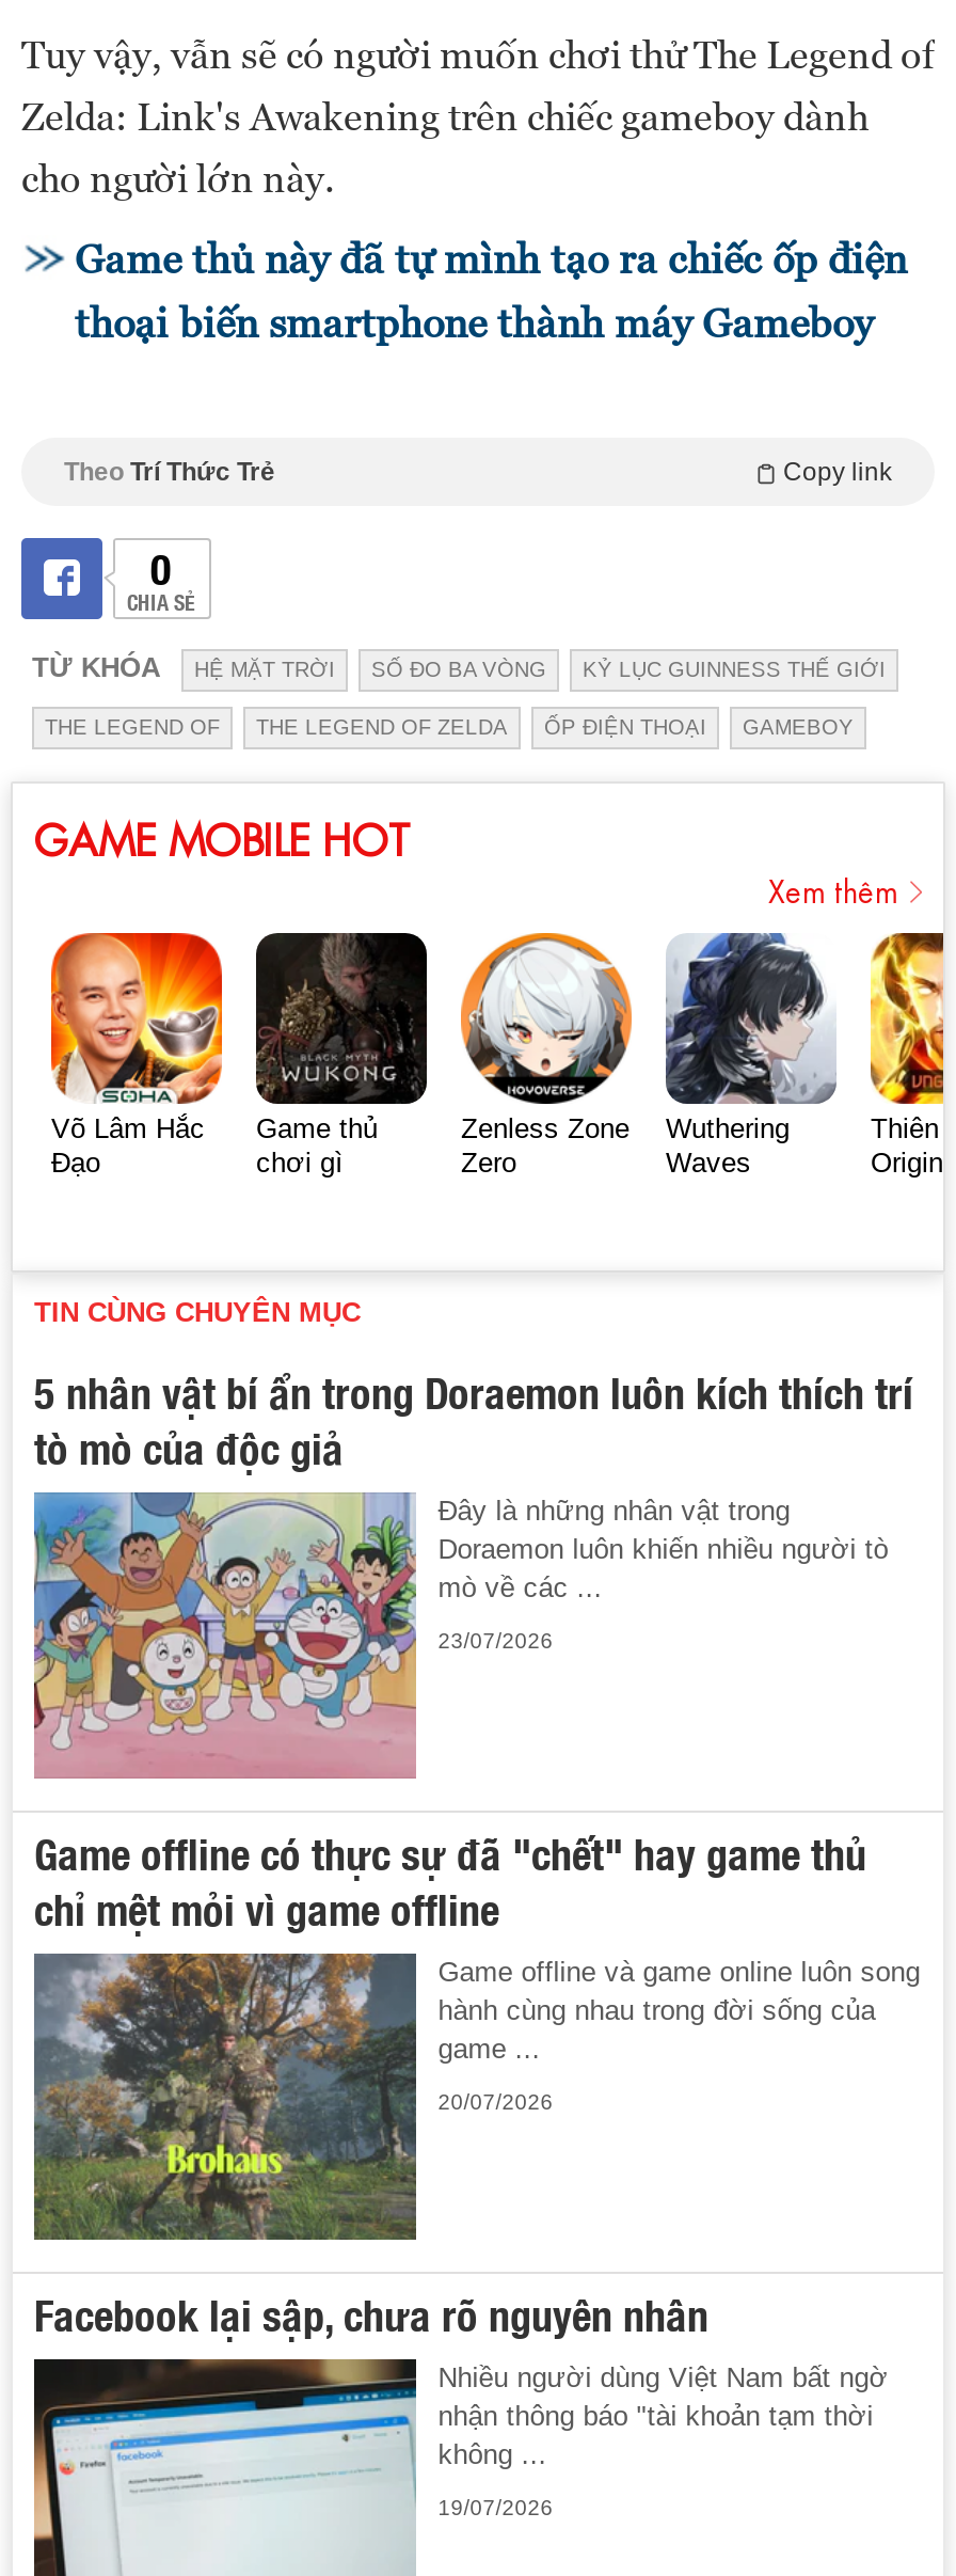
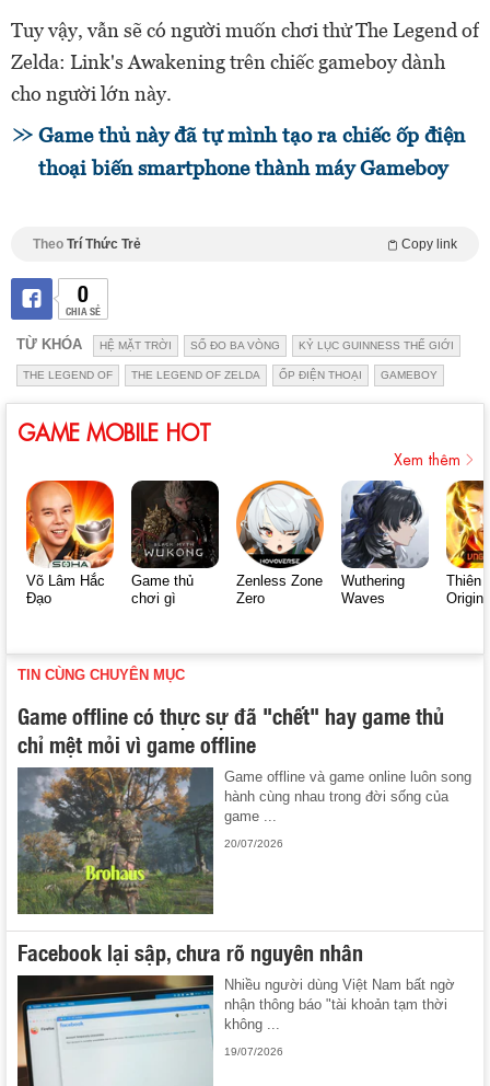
- [image]
- 5 nhân vật bí ẩn trong Doraemon luôn kích thích trí
- tò mò của độc giả
- Đây là những nhân vật trong
- Doraemon luôn khiến nhiều người tò
- mò về các ...
- 23/07/2026
